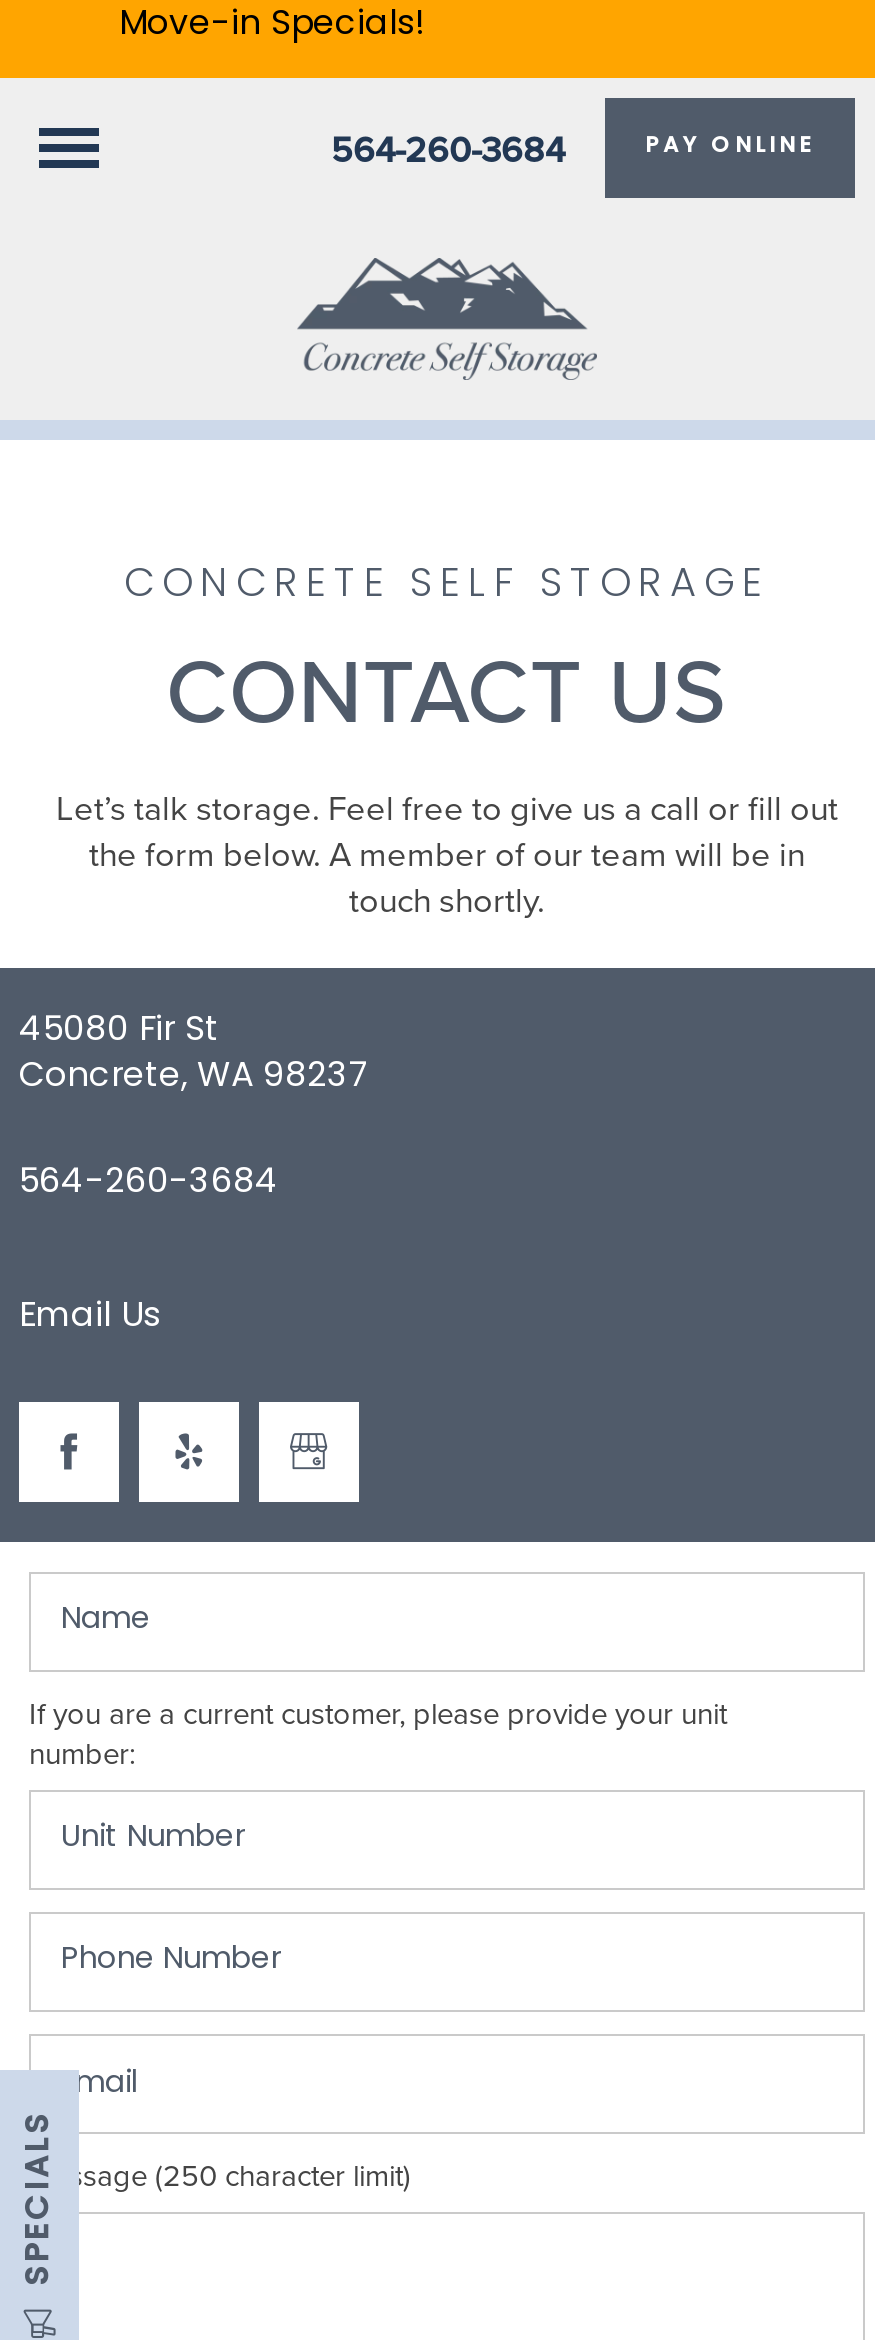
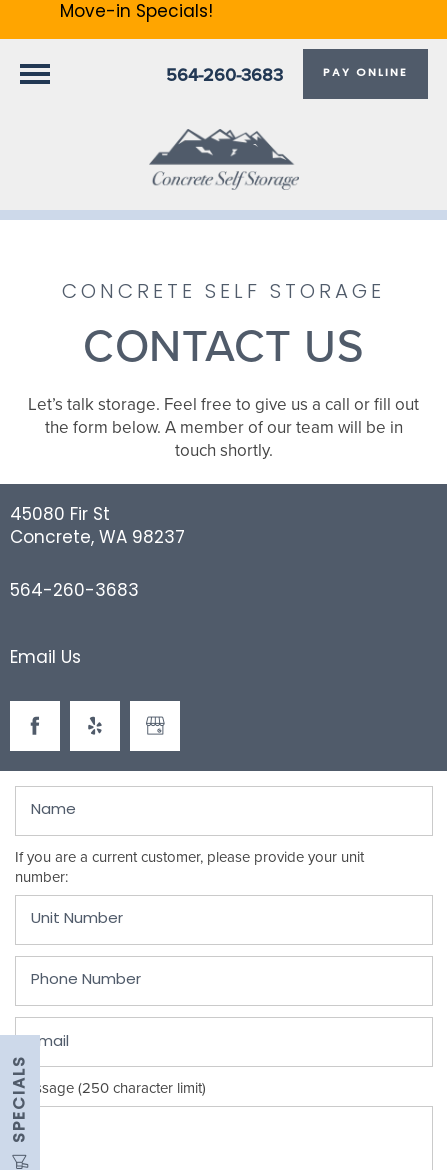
- 564-260-3684
+ 564-260-3683

- 564-260-3684
+ 564-260-3683
